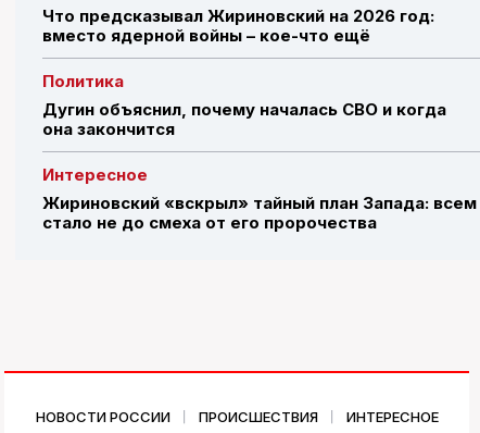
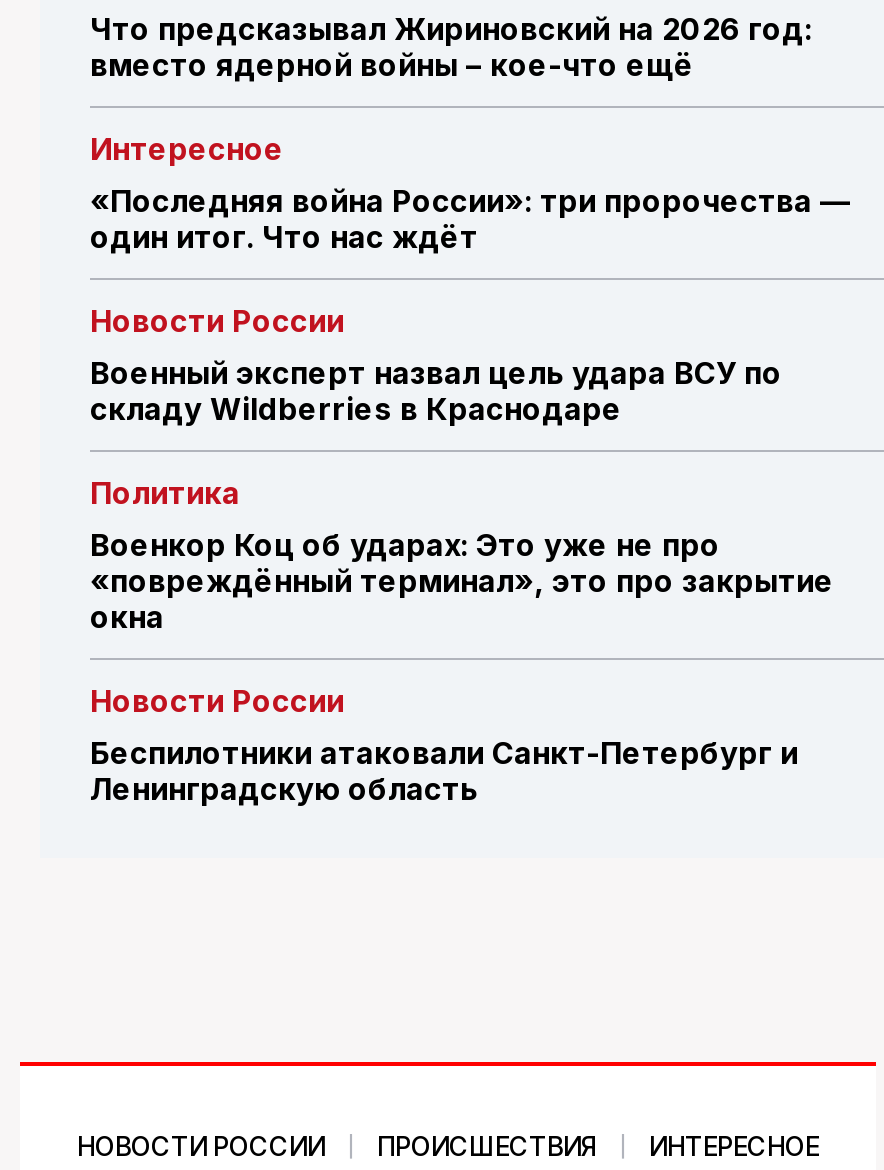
+ Интересное
+ «Последняя война России»: три пророчества —
+ один итог. Что нас ждёт
+ Новости России
+ Военный эксперт назвал цель удара ВСУ по
+ складу Wildberries в Краснодаре

- Дугин объяснил, почему началась СВО и когда
- она закончится
+ Военкор Коц об ударах: Это уже не про
+ «повреждённый терминал», это про закрытие
+ окна

- Интересное
- Жириновский «вскрыл» тайный план Запада: всем
- стало не до смеха от его пророчества
+ Новости России
+ Беспилотники атаковали Санкт-Петербург и
+ Ленинградскую область
